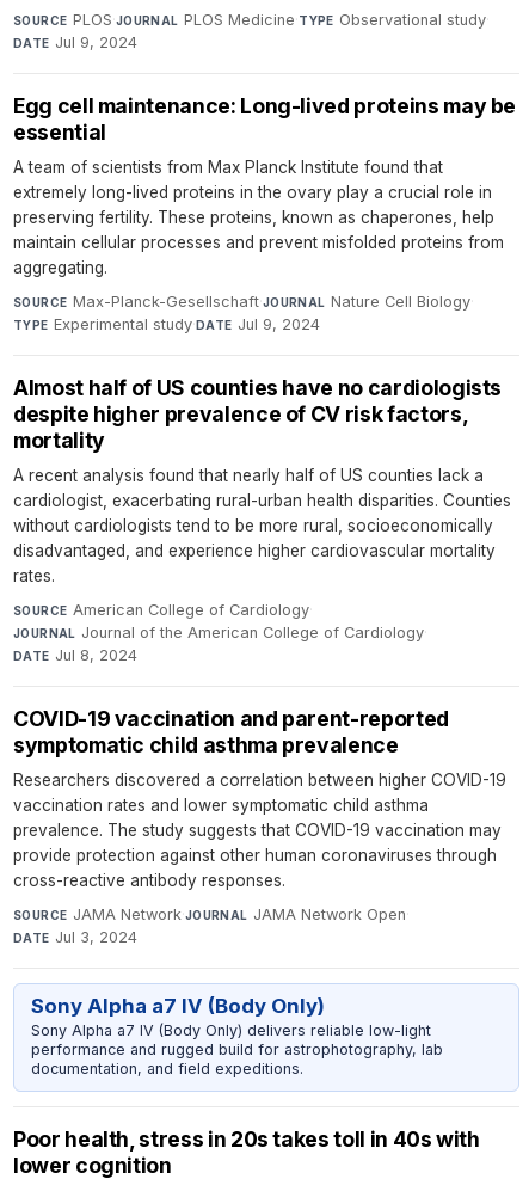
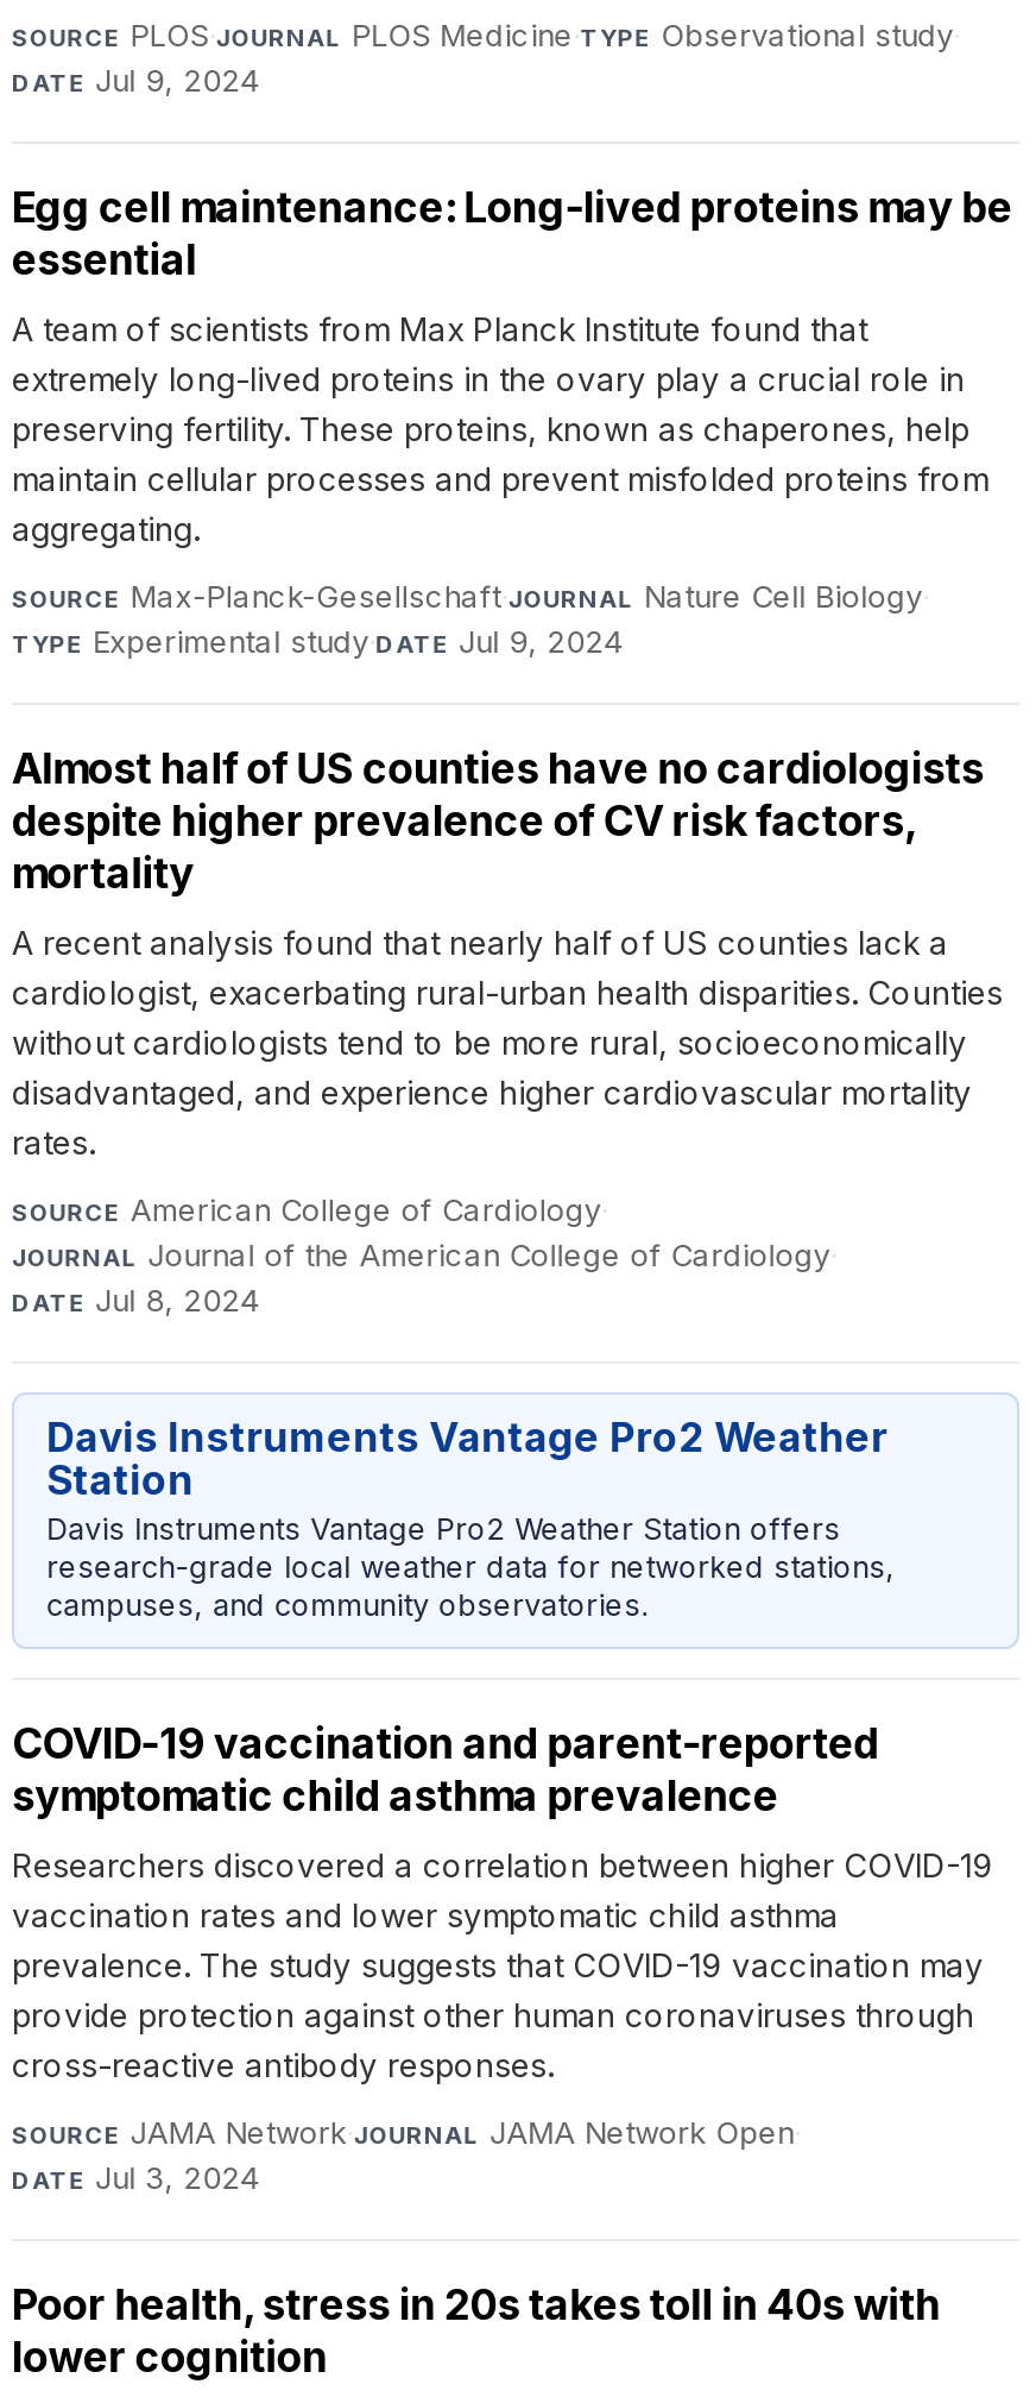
+ Davis Instruments Vantage Pro2 Weather
+ Station
+ Davis Instruments Vantage Pro2 Weather Station offers
+ research-grade local weather data for networked stations,
+ campuses, and community observatories.

moved down: COVID-19 vaccination and parent-reported | symptomatic child asthma prevalence | Researchers discovered a correlation between higher COVID-19 | ... | SOURCE JAMA Network · JOURNAL JAMA Network Open · | DATE Jul 3, 2024

- Sony Alpha a7 IV (Body Only)
- Sony Alpha a7 IV (Body Only) delivers reliable low-light
- performance and rugged build for astrophotography, lab
- documentation, and field expeditions.
